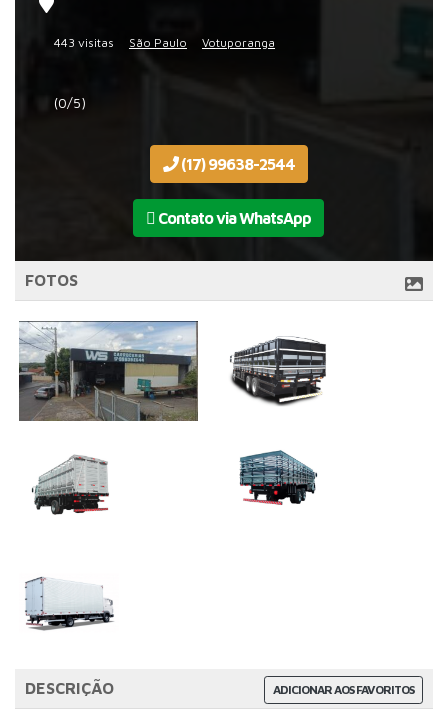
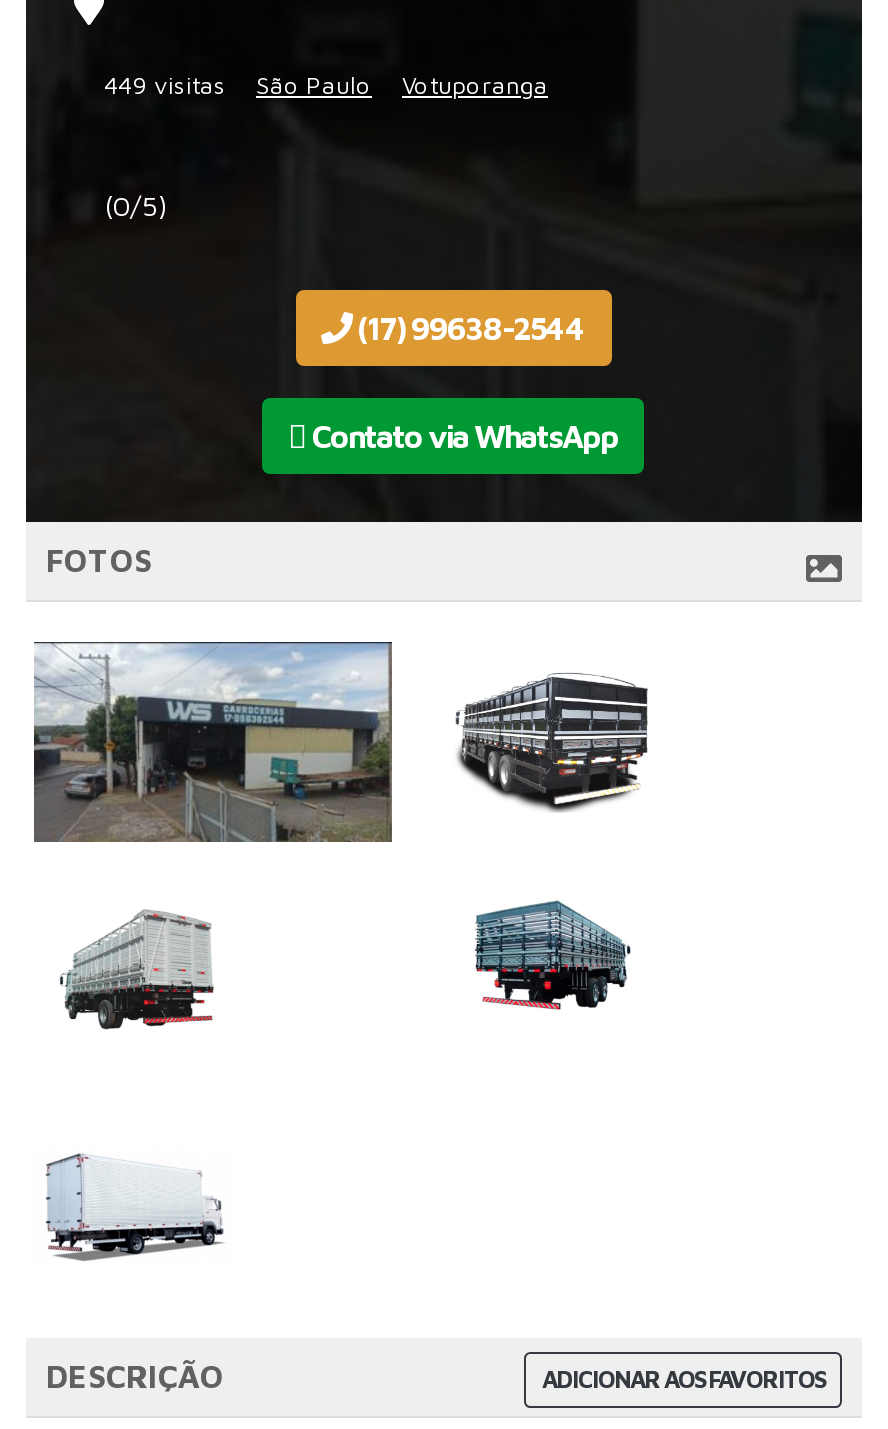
- 443 visitas São Paulo Votuporanga
+ 449 visitas São Paulo Votuporanga
